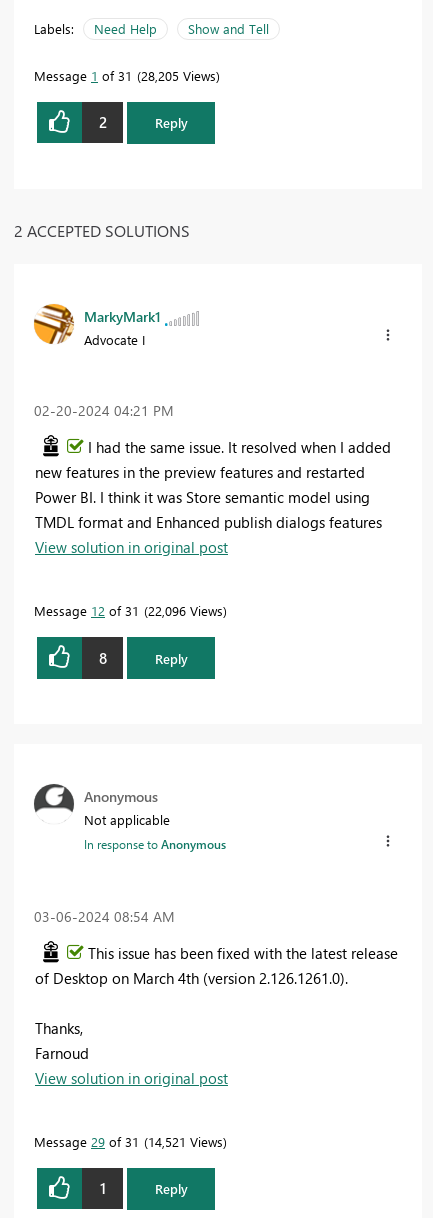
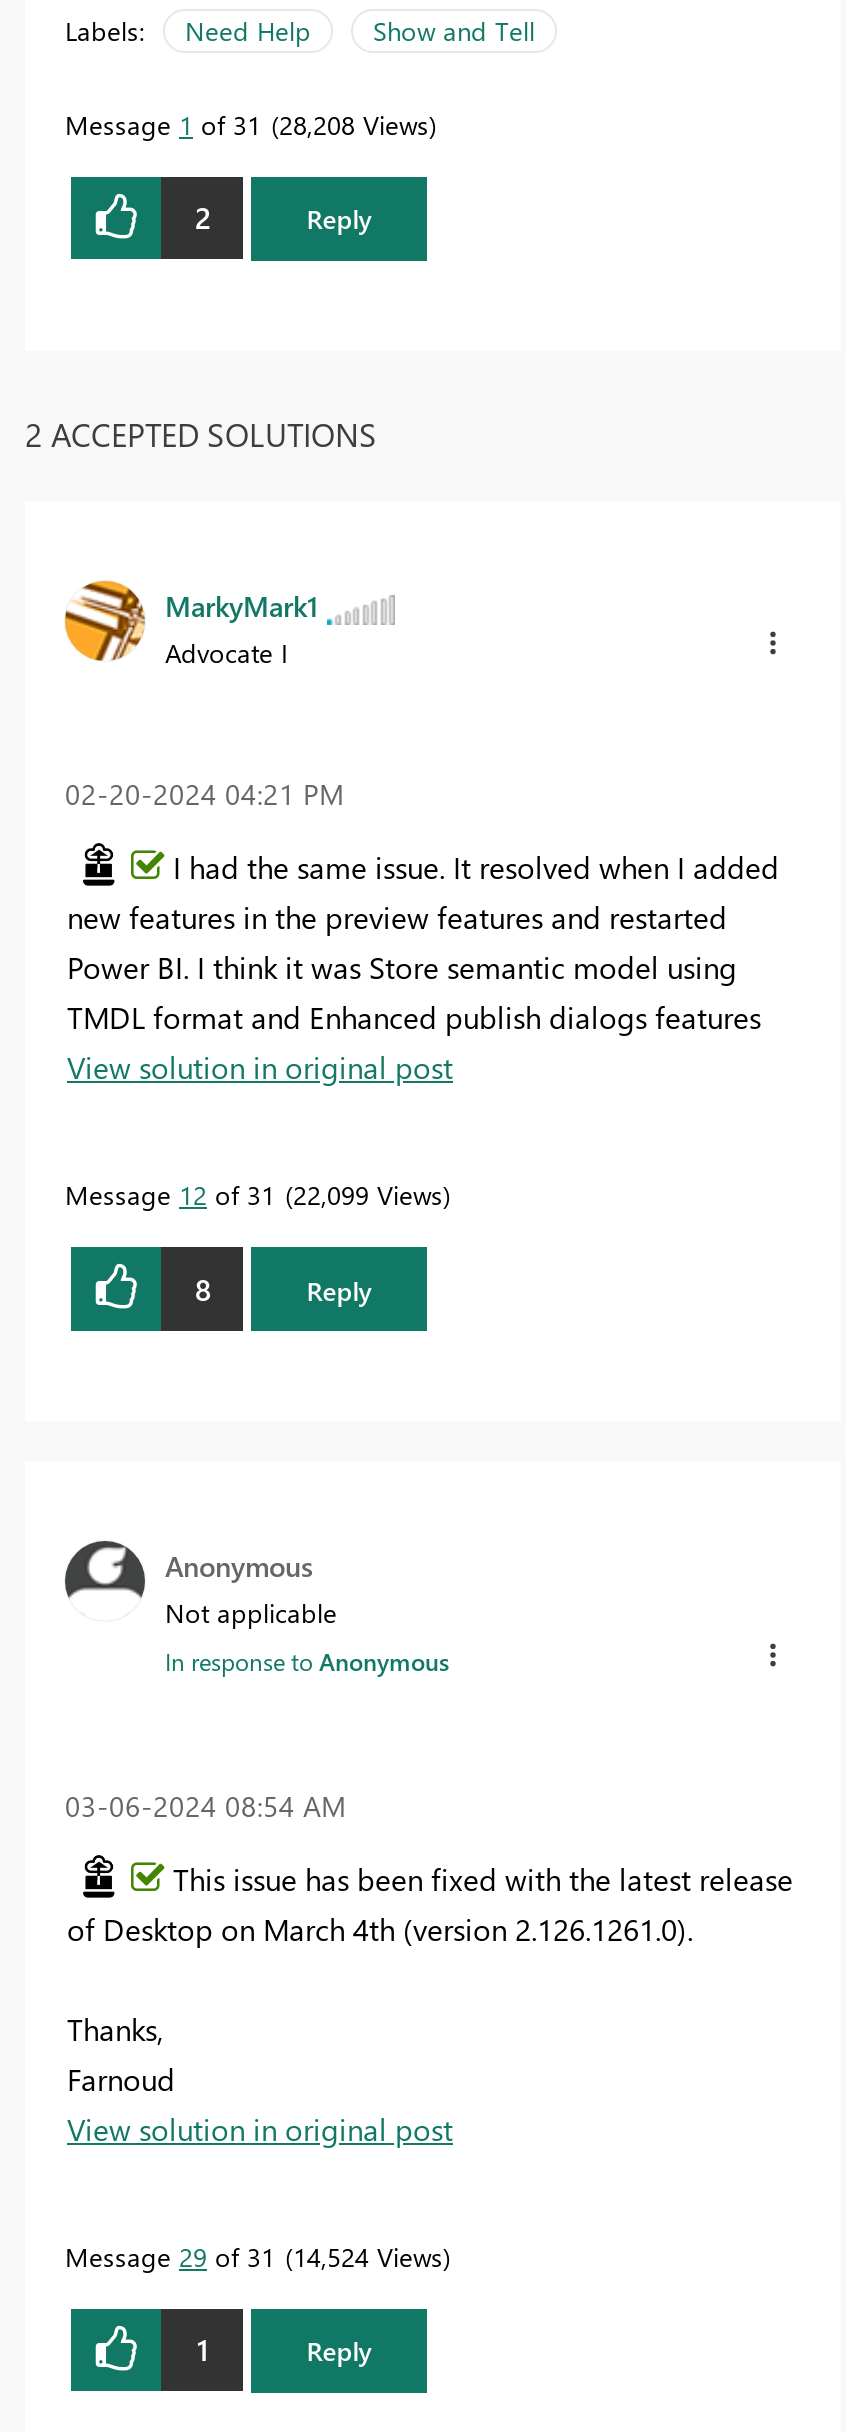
- Message 1 of 31 28,205 Views
+ Message 1 of 31 28,208 Views

- Message 12 of 31 22,096 Views
+ Message 12 of 31 22,099 Views

- Message 29 of 31 14,521 Views
+ Message 29 of 31 14,524 Views
